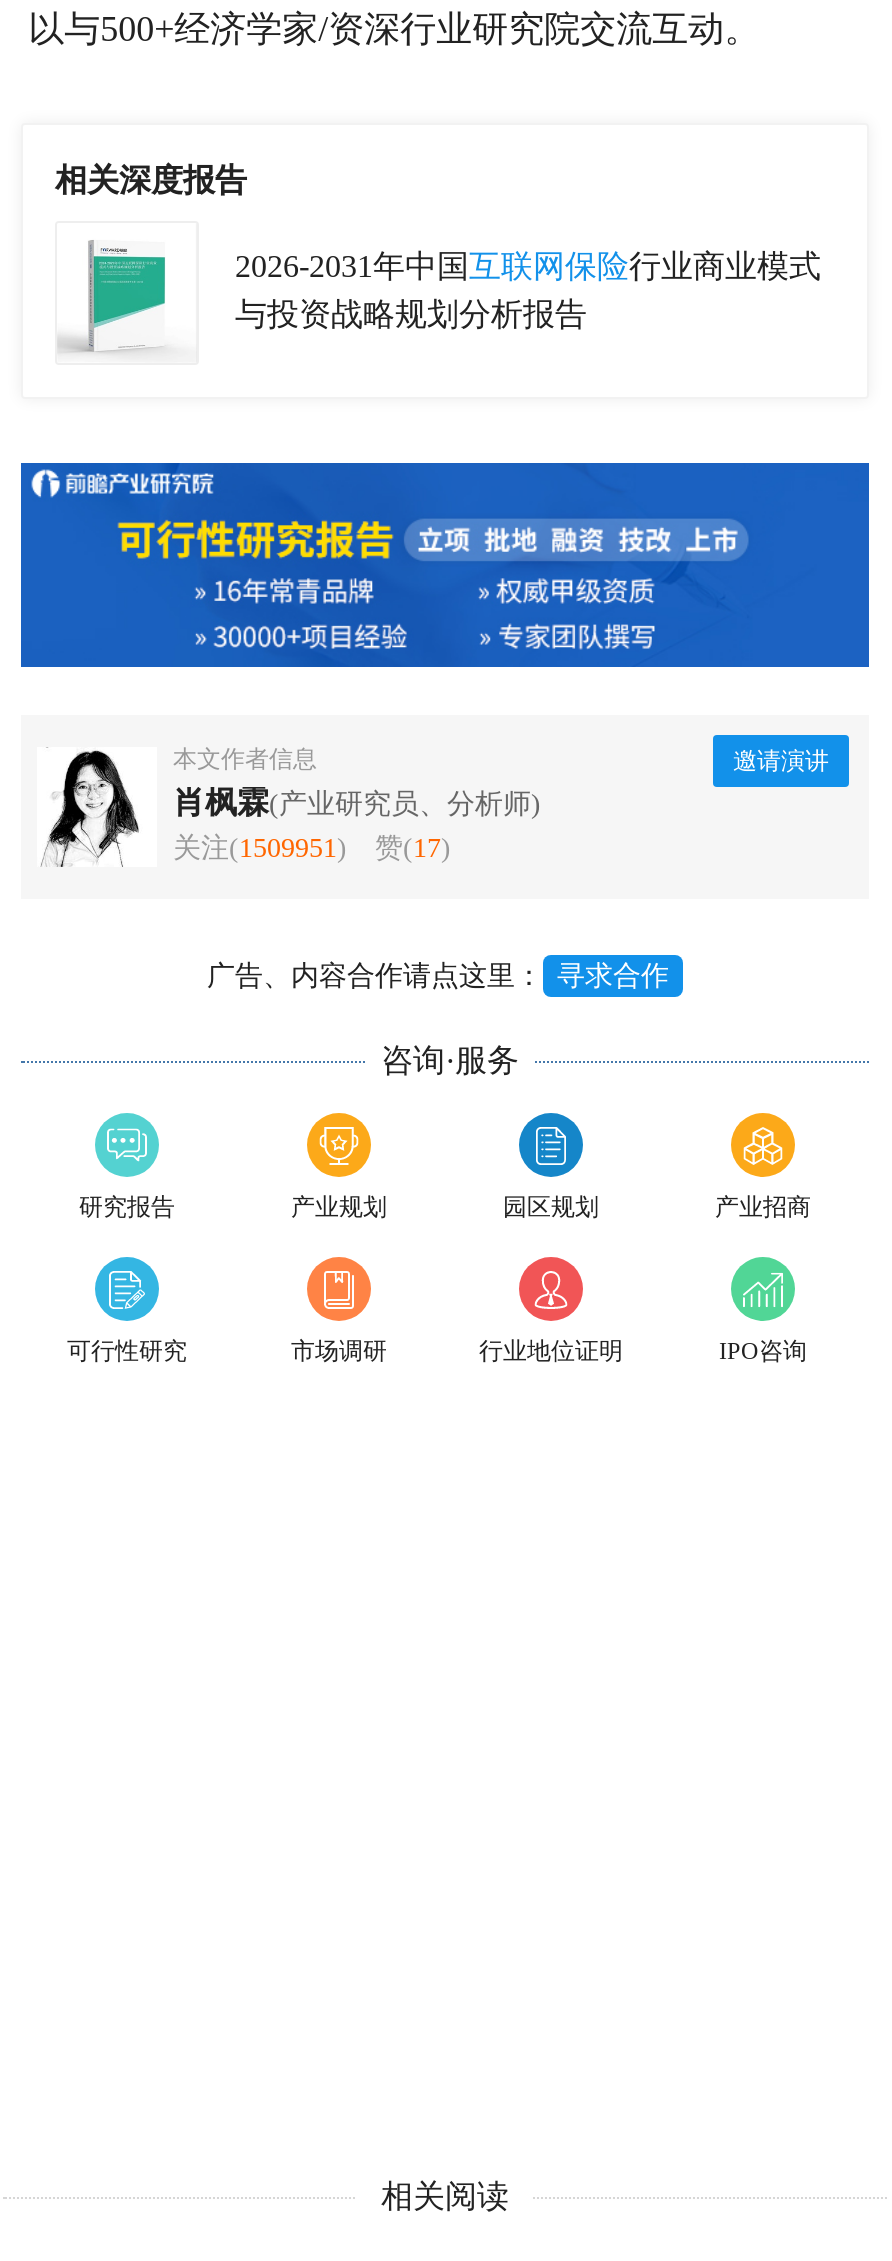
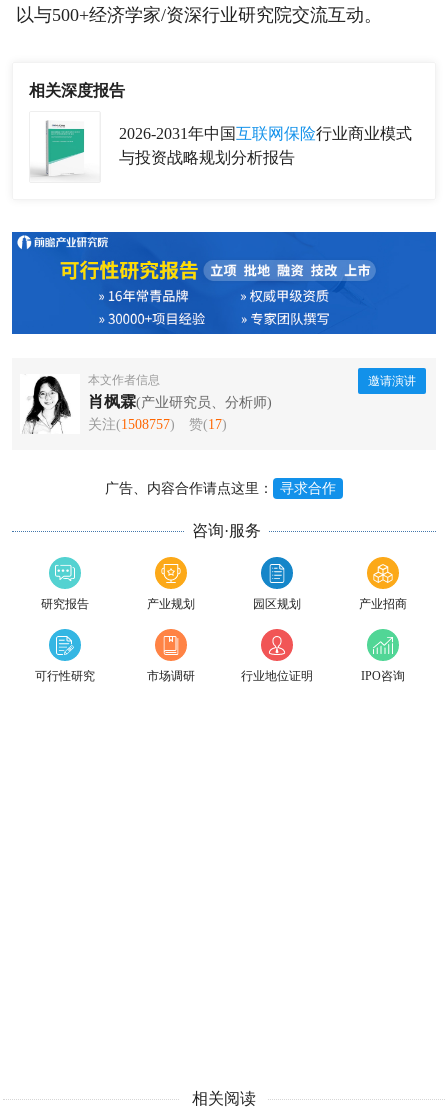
- 关注(1509951) 赞(17)
+ 关注(1508757) 赞(17)
